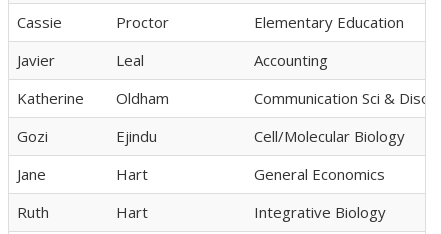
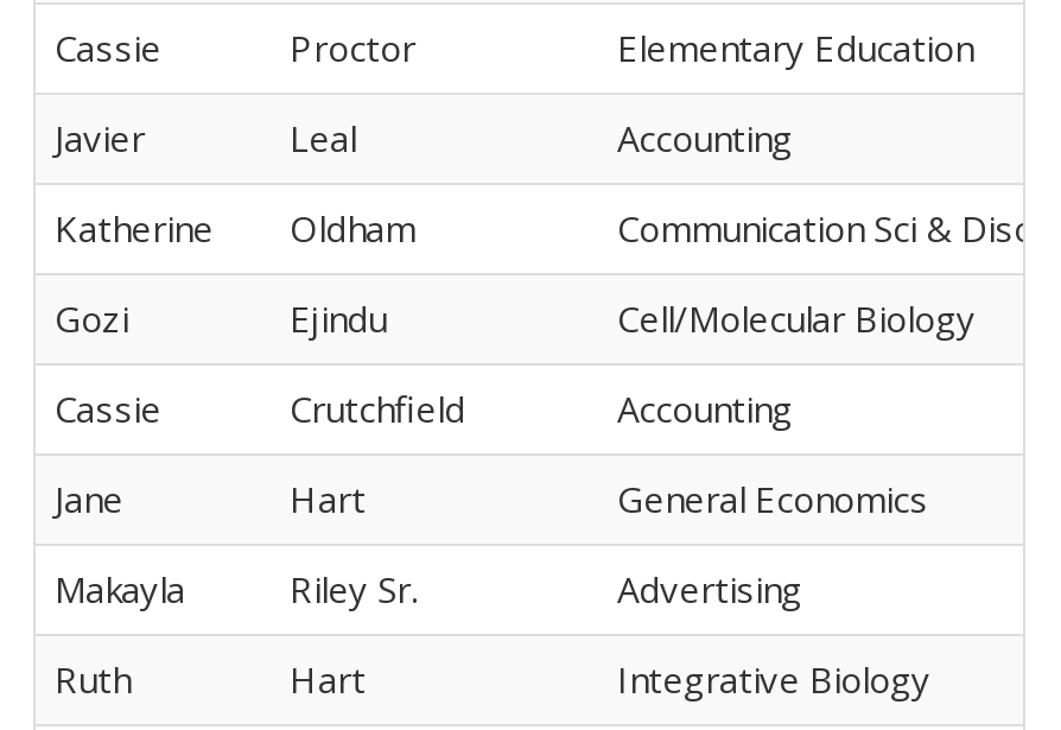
+ Cassie
+ Crutchfield
+ Accounting

+ Makayla
+ Riley Sr.
+ Advertising
